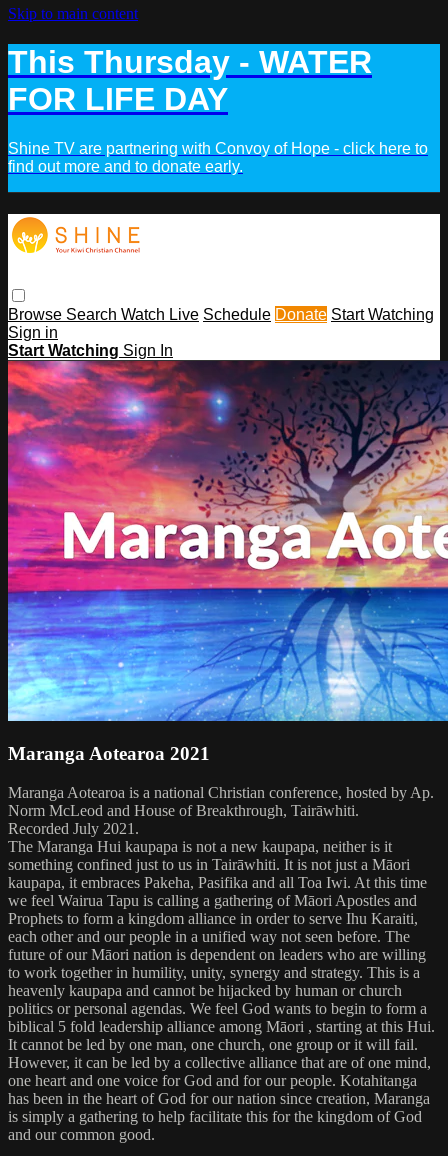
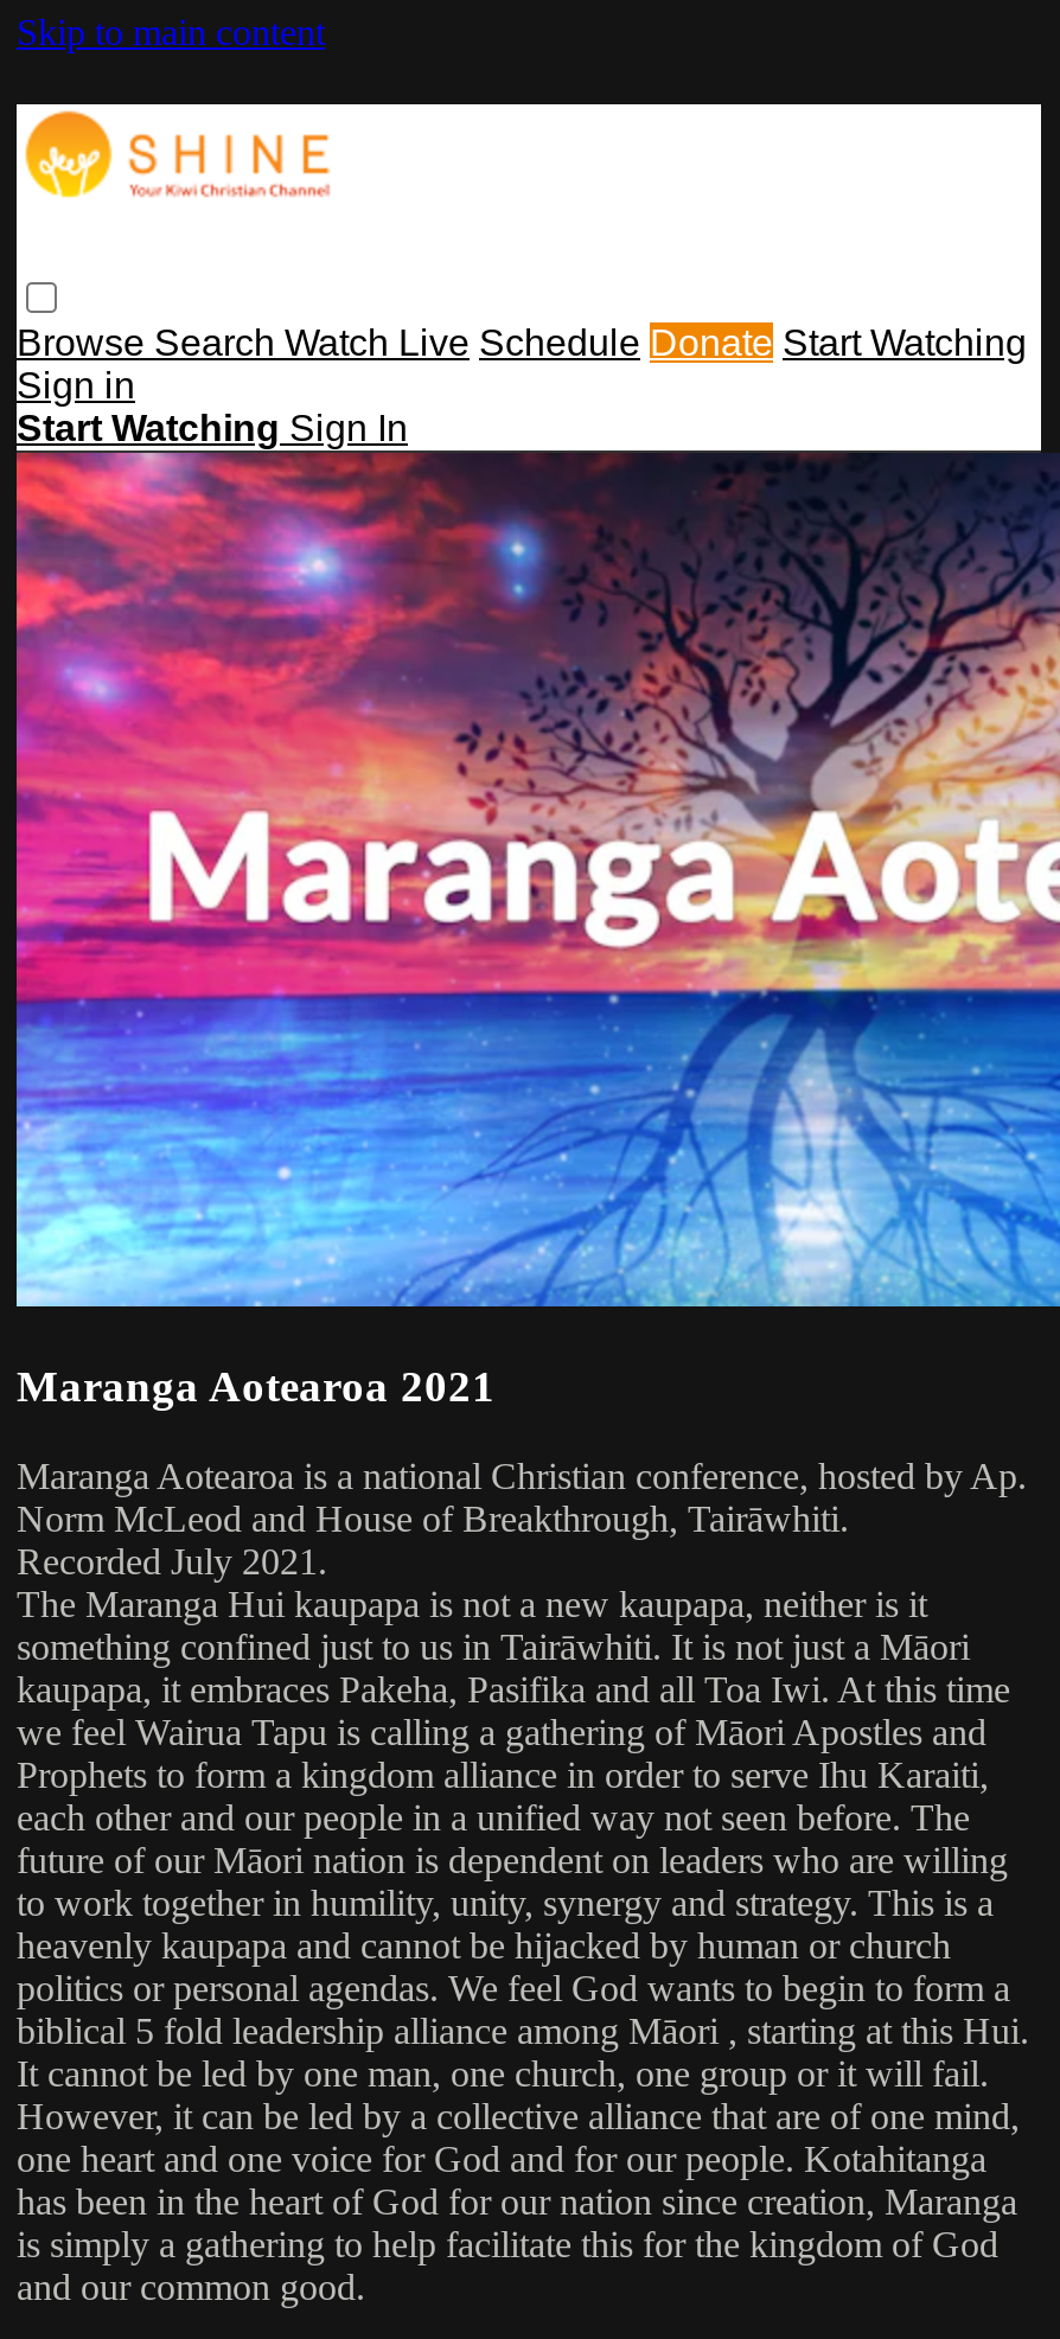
- This Thursday - WATER
- FOR LIFE DAY
- Shine TV are partnering with Convoy of Hope - click here to
- find out more and to donate early.
